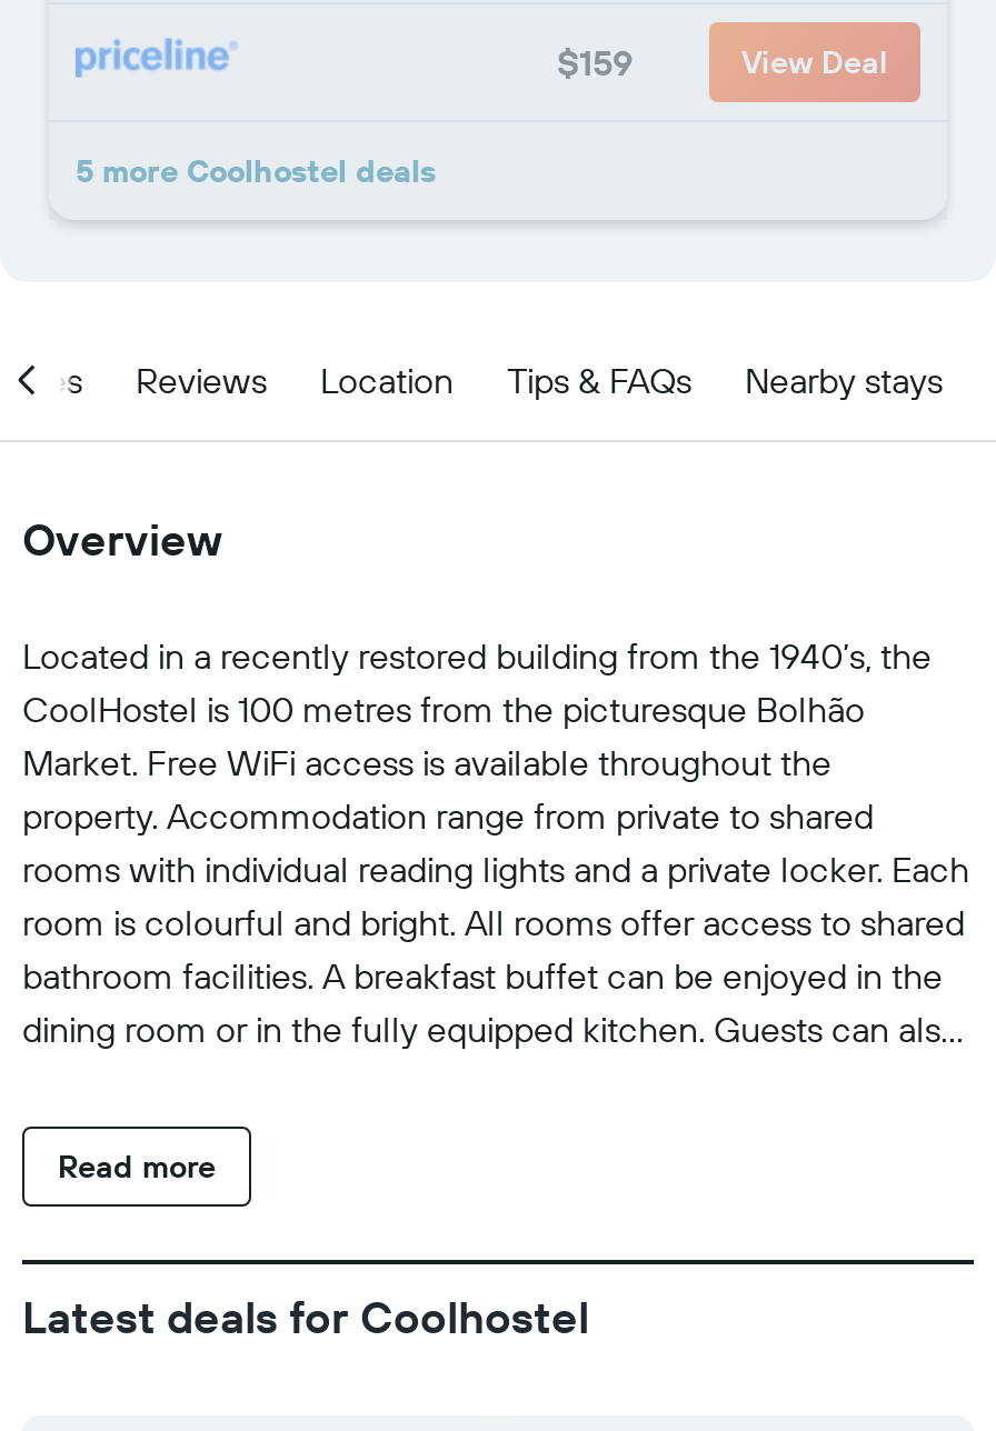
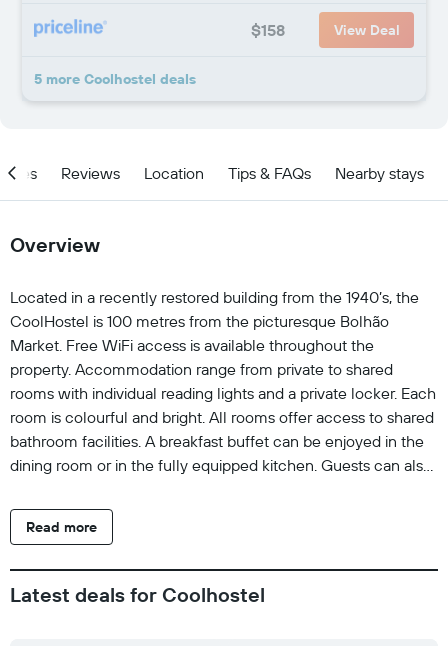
- $159
+ $158
